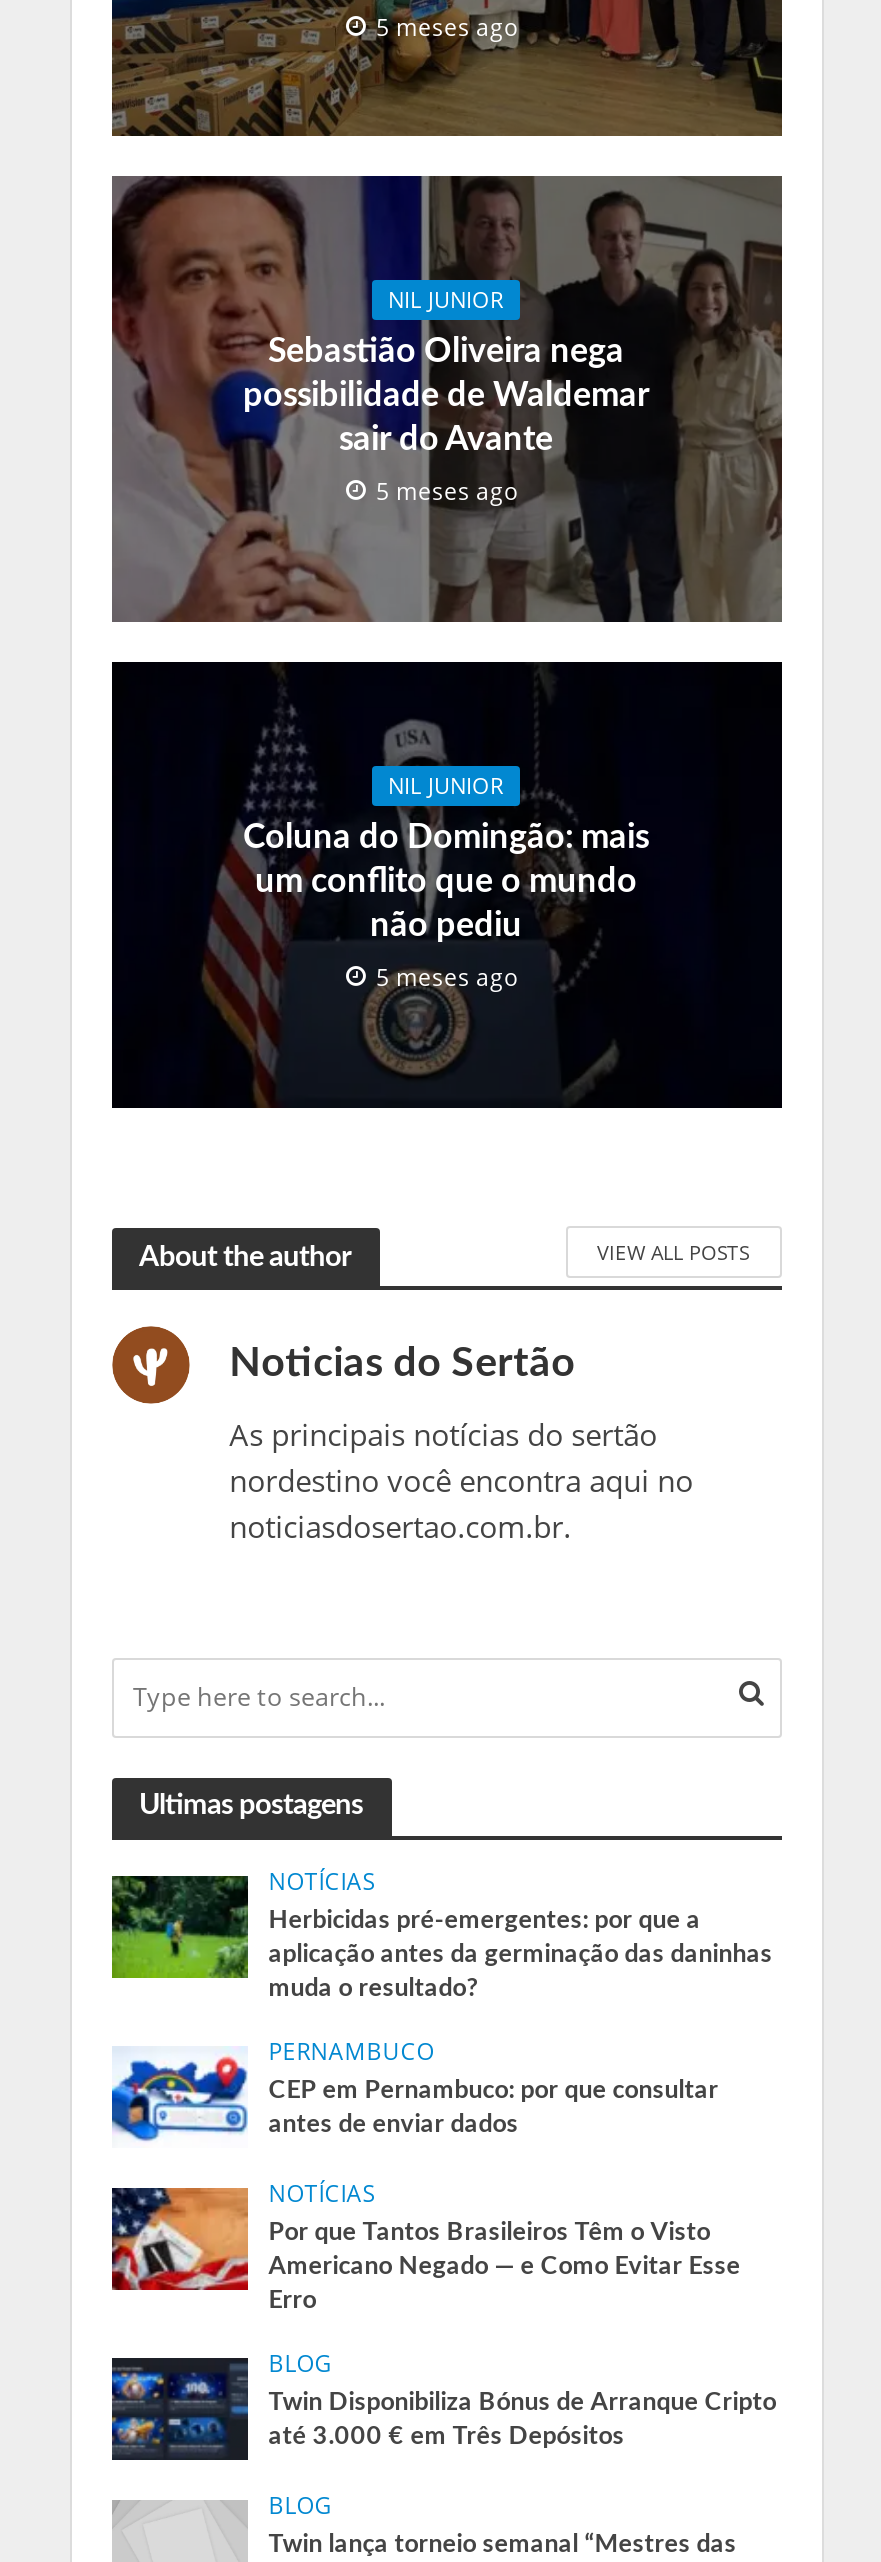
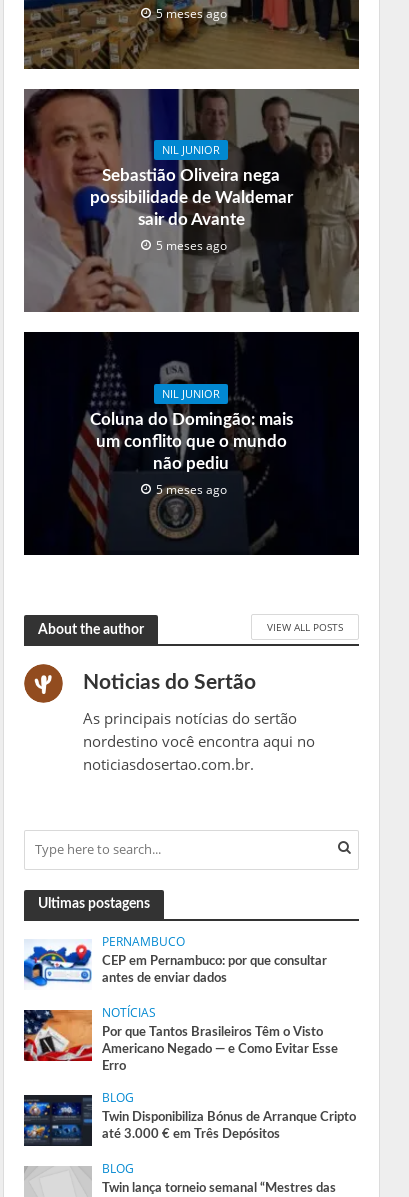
- [image]
- NOTÍCIAS
- Herbicidas pré-emergentes: por que a
- aplicação antes da germinação das daninhas
- muda o resultado?
